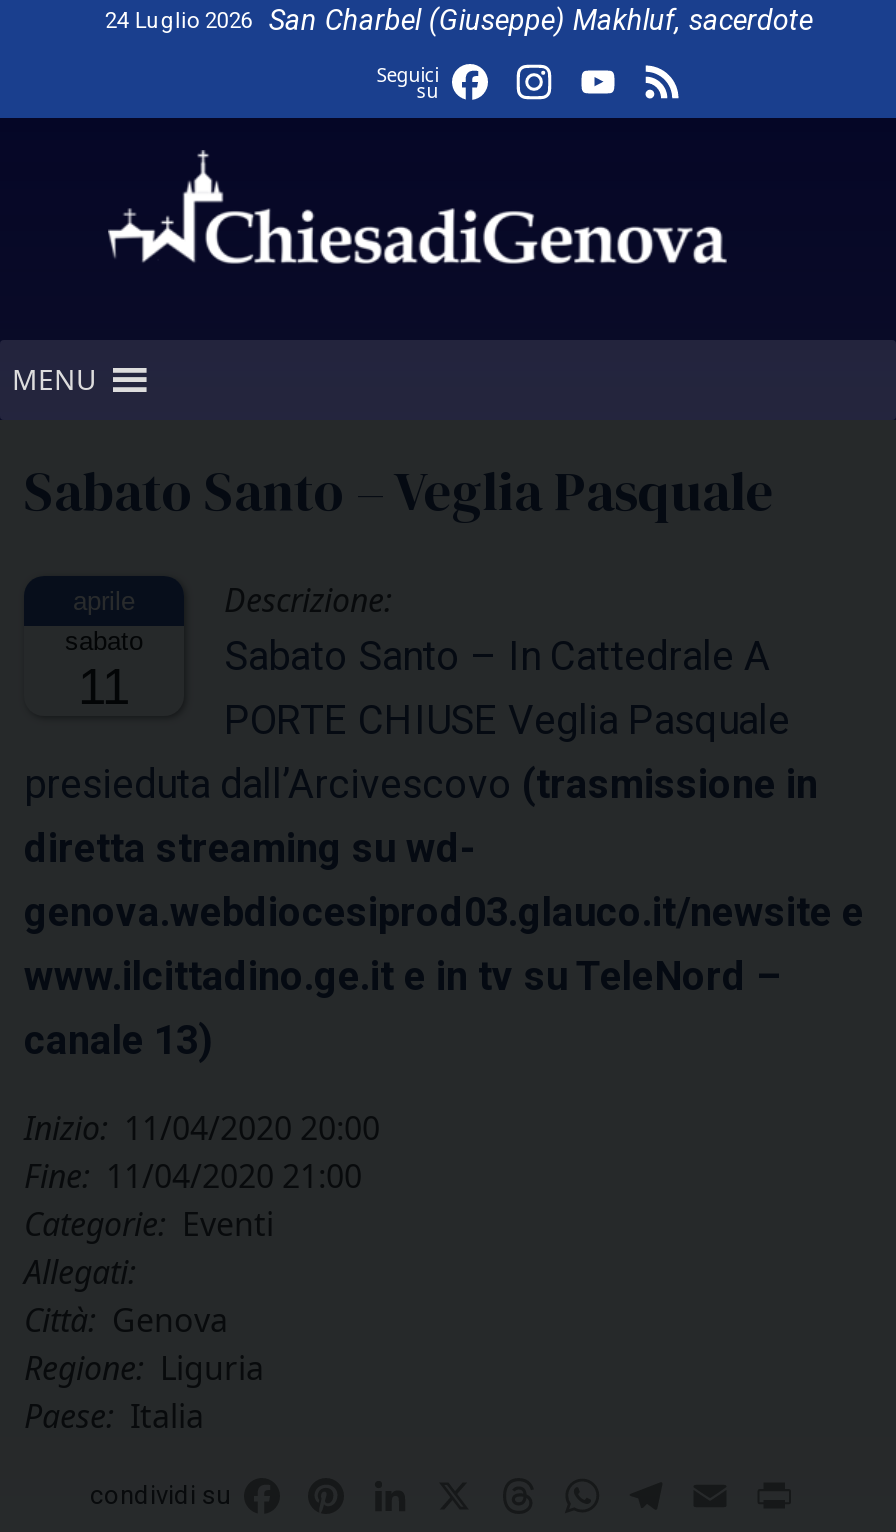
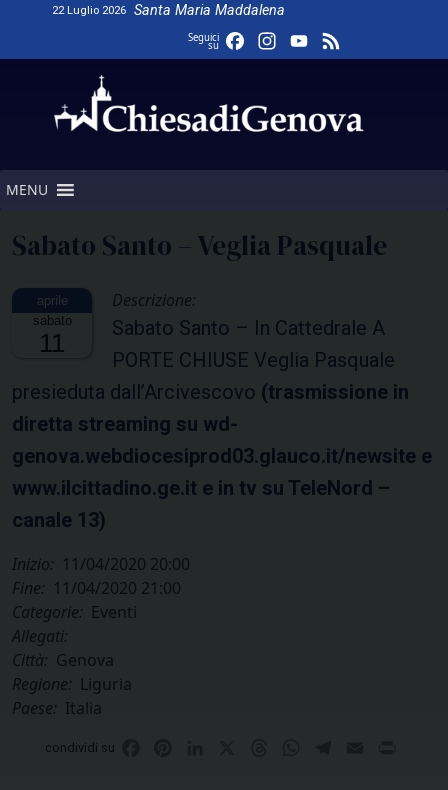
- 24 Luglio 2026
- San Charbel (Giuseppe) Makhluf, sacerdote
+ 22 Luglio 2026
+ Santa Maria Maddalena
